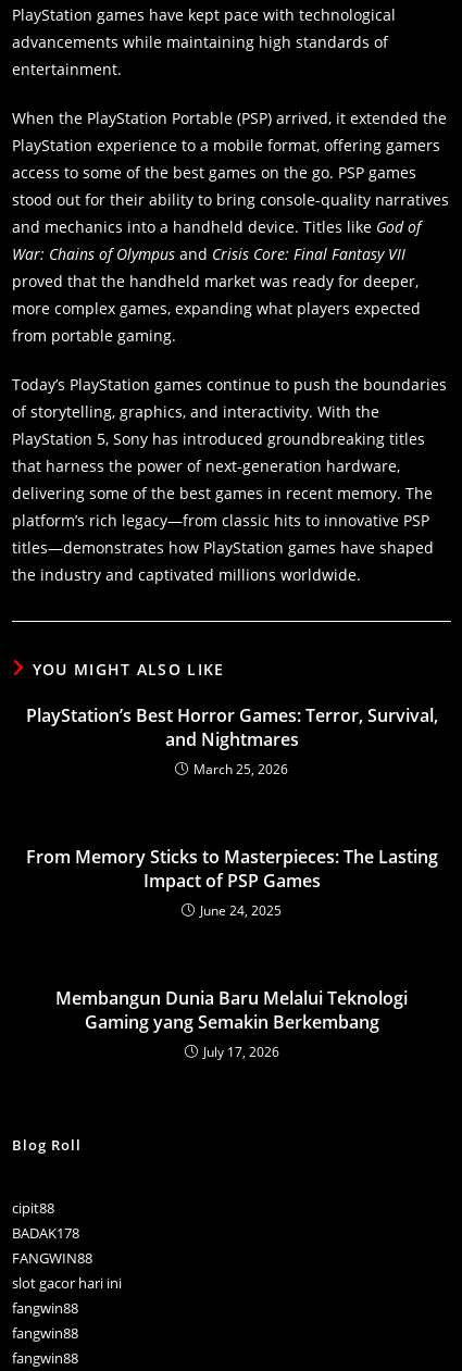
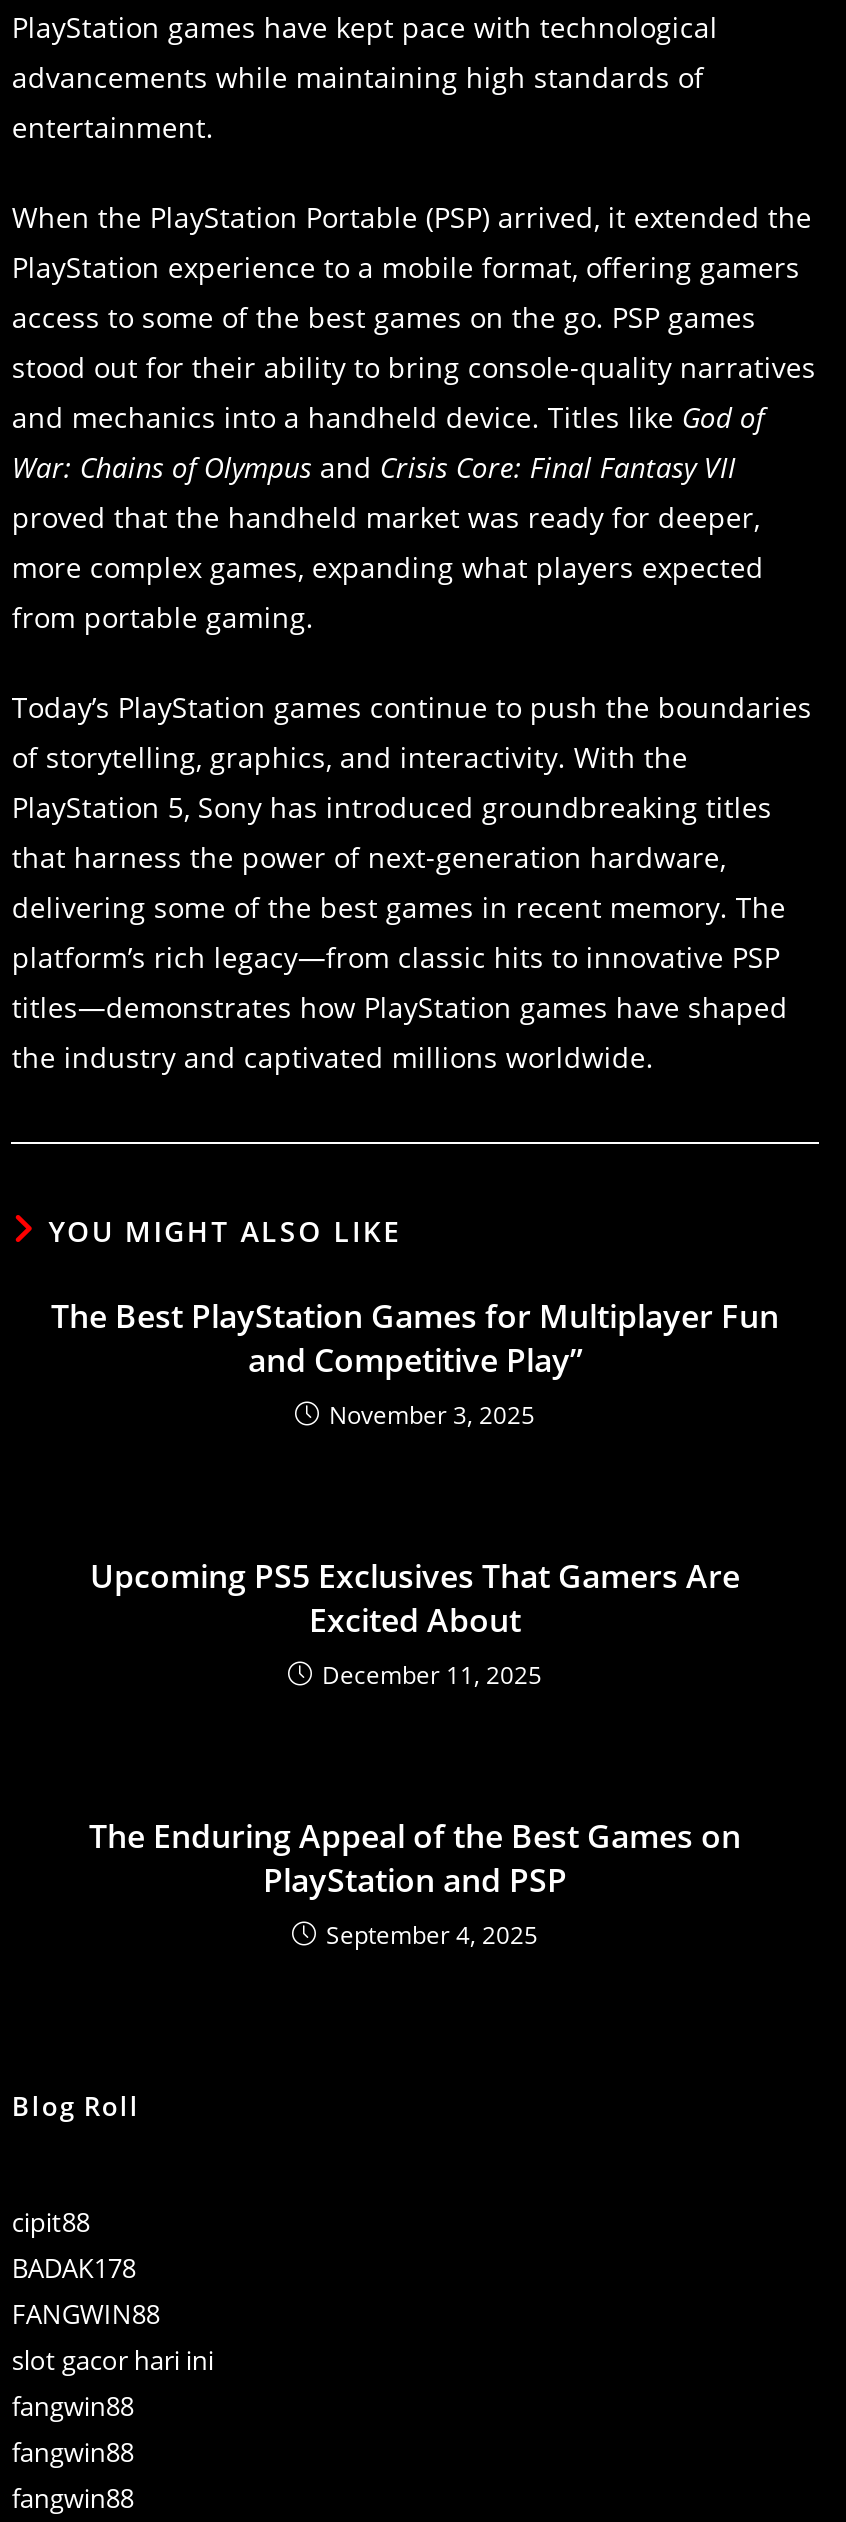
- PlayStation’s Best Horror Games: Terror, Survival,
- and Nightmares
- March 25, 2026
+ The Best PlayStation Games for Multiplayer Fun
+ and Competitive Play”
+ November 3, 2025

- From Memory Sticks to Masterpieces: The Lasting
- Impact of PSP Games
- June 24, 2025
+ Upcoming PS5 Exclusives That Gamers Are
+ Excited About
+ December 11, 2025

- Membangun Dunia Baru Melalui Teknologi
- Gaming yang Semakin Berkembang
- July 17, 2026
+ The Enduring Appeal of the Best Games on
+ PlayStation and PSP
+ September 4, 2025
